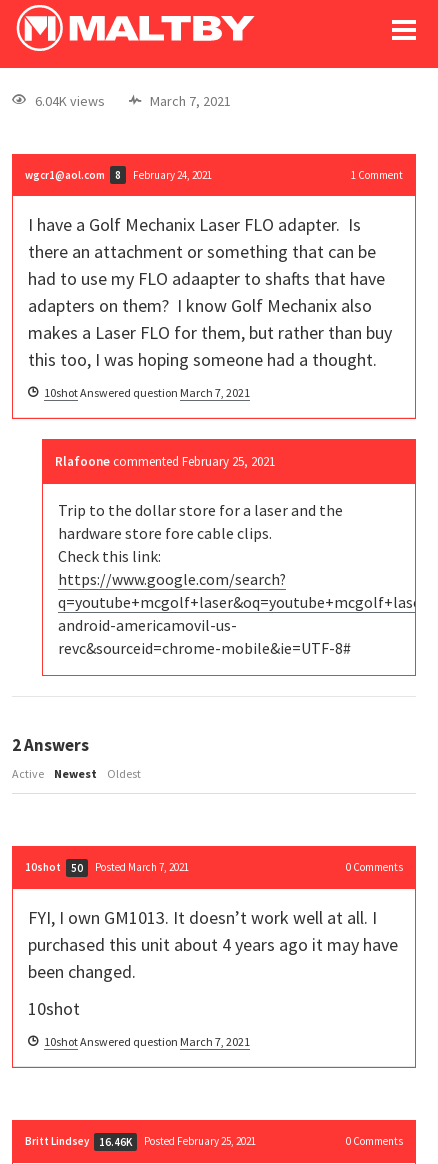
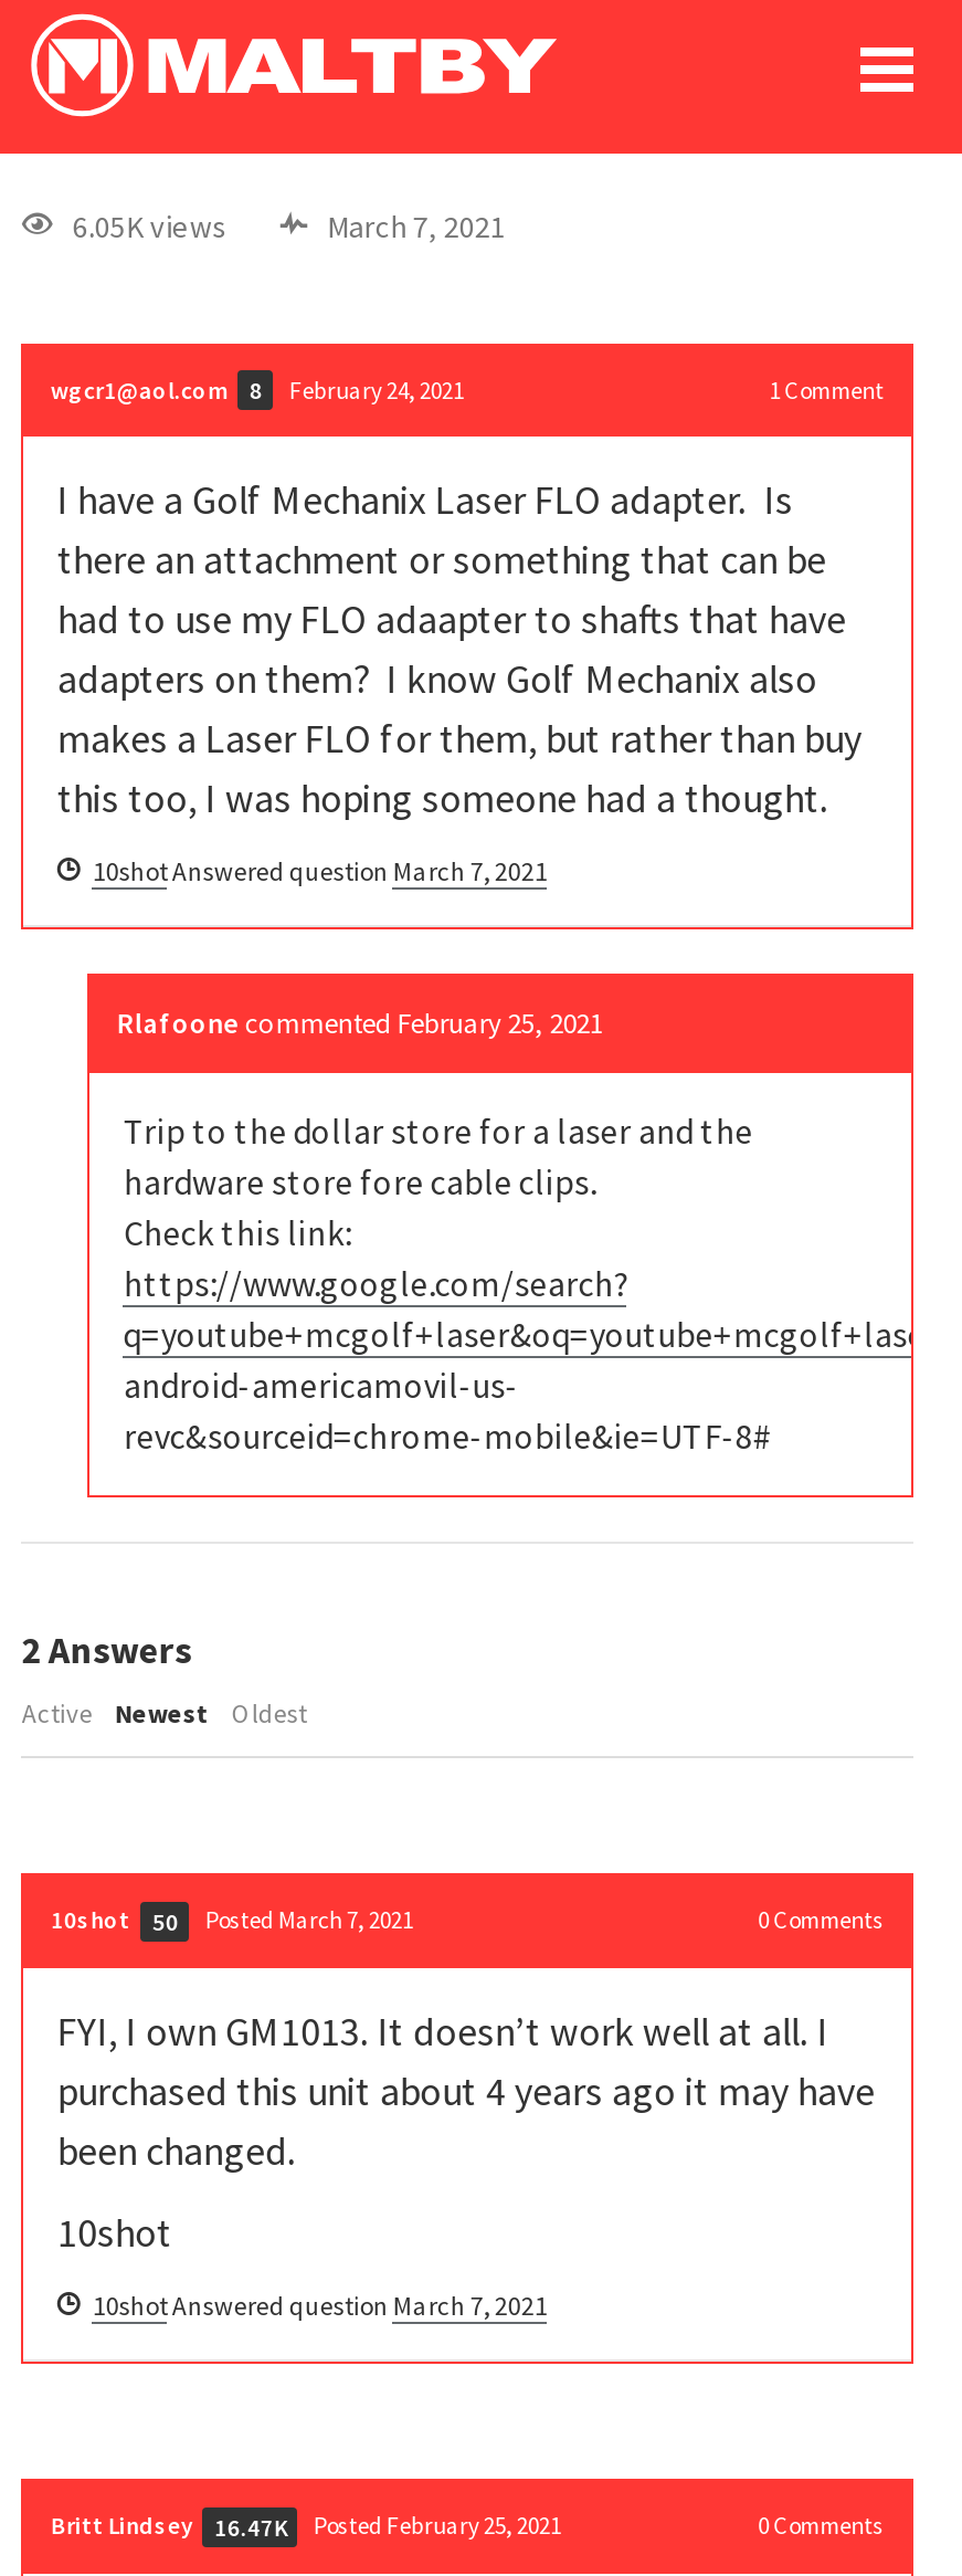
- 6.04K views
+ 6.05K views

- Britt Lindsey 16.46K Posted February 25, 2021
+ Britt Lindsey 16.47K Posted February 25, 2021
